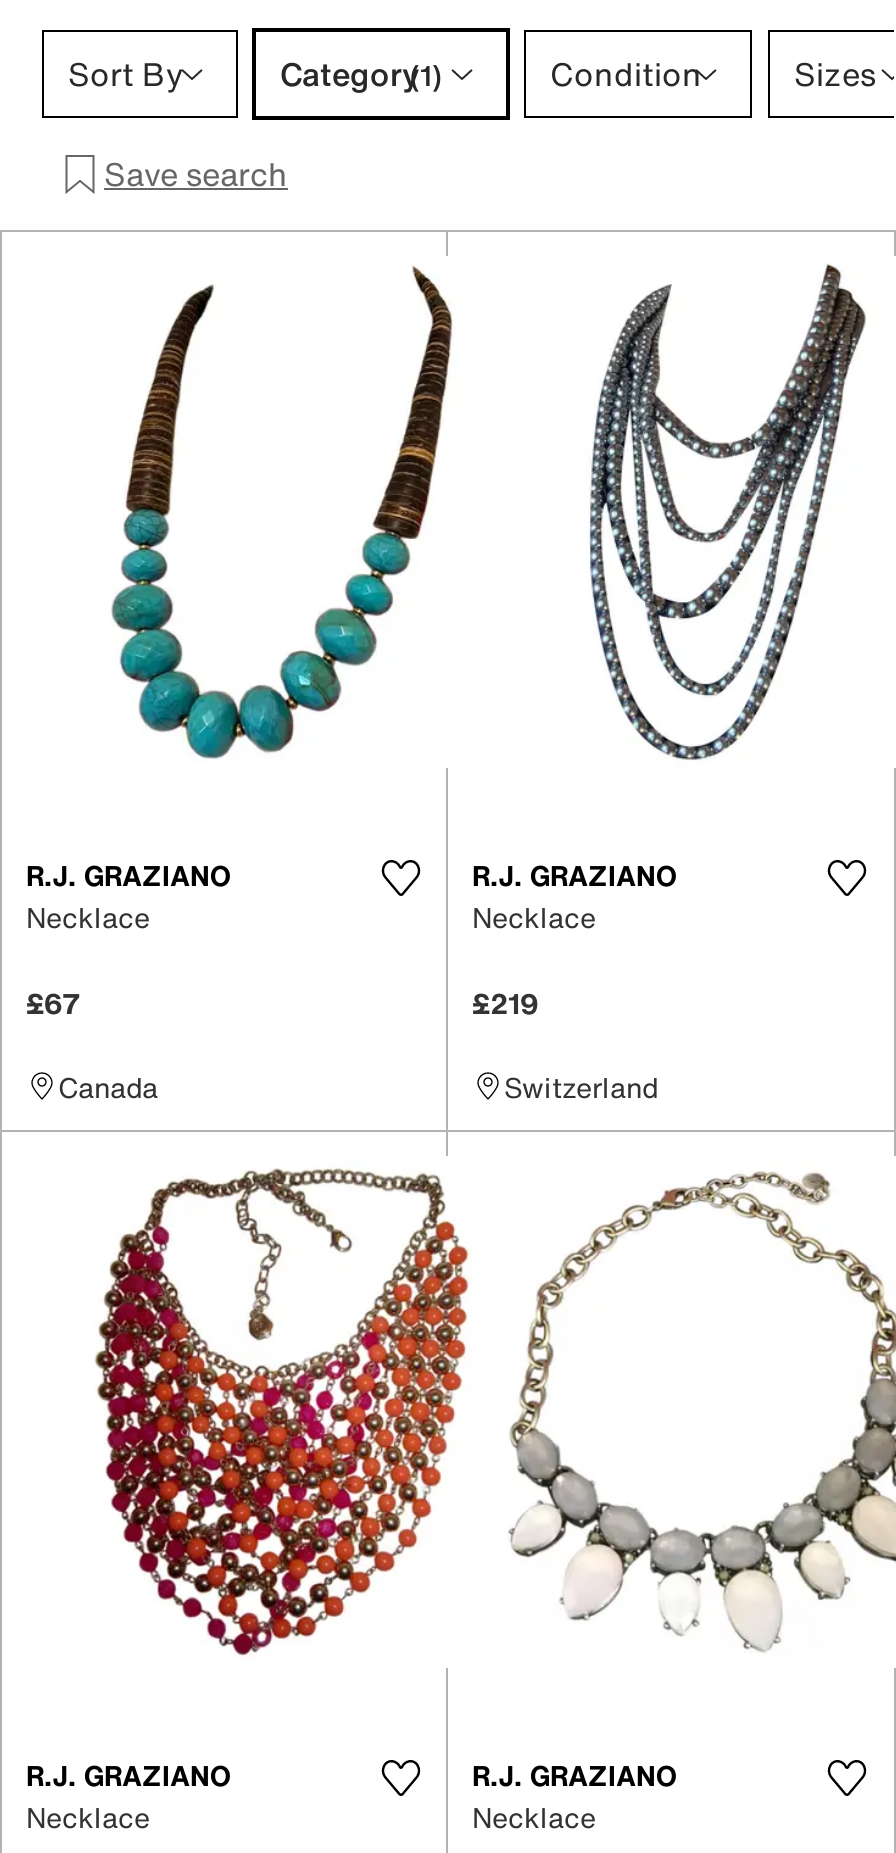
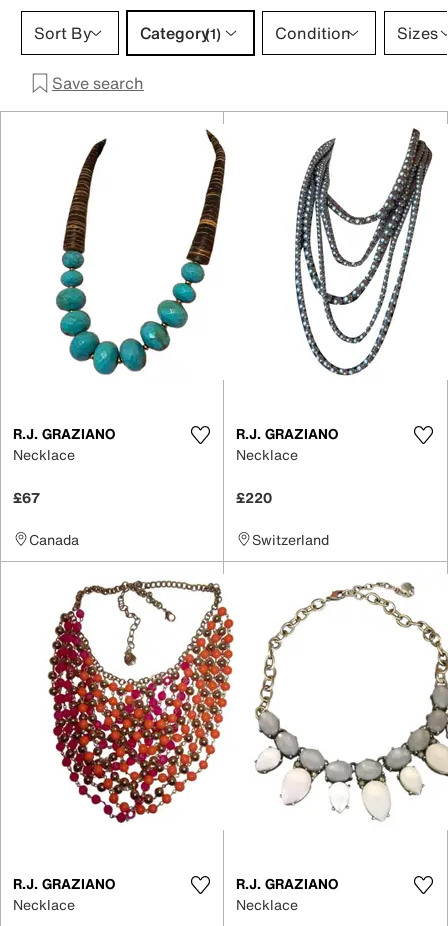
- £219
+ £220
